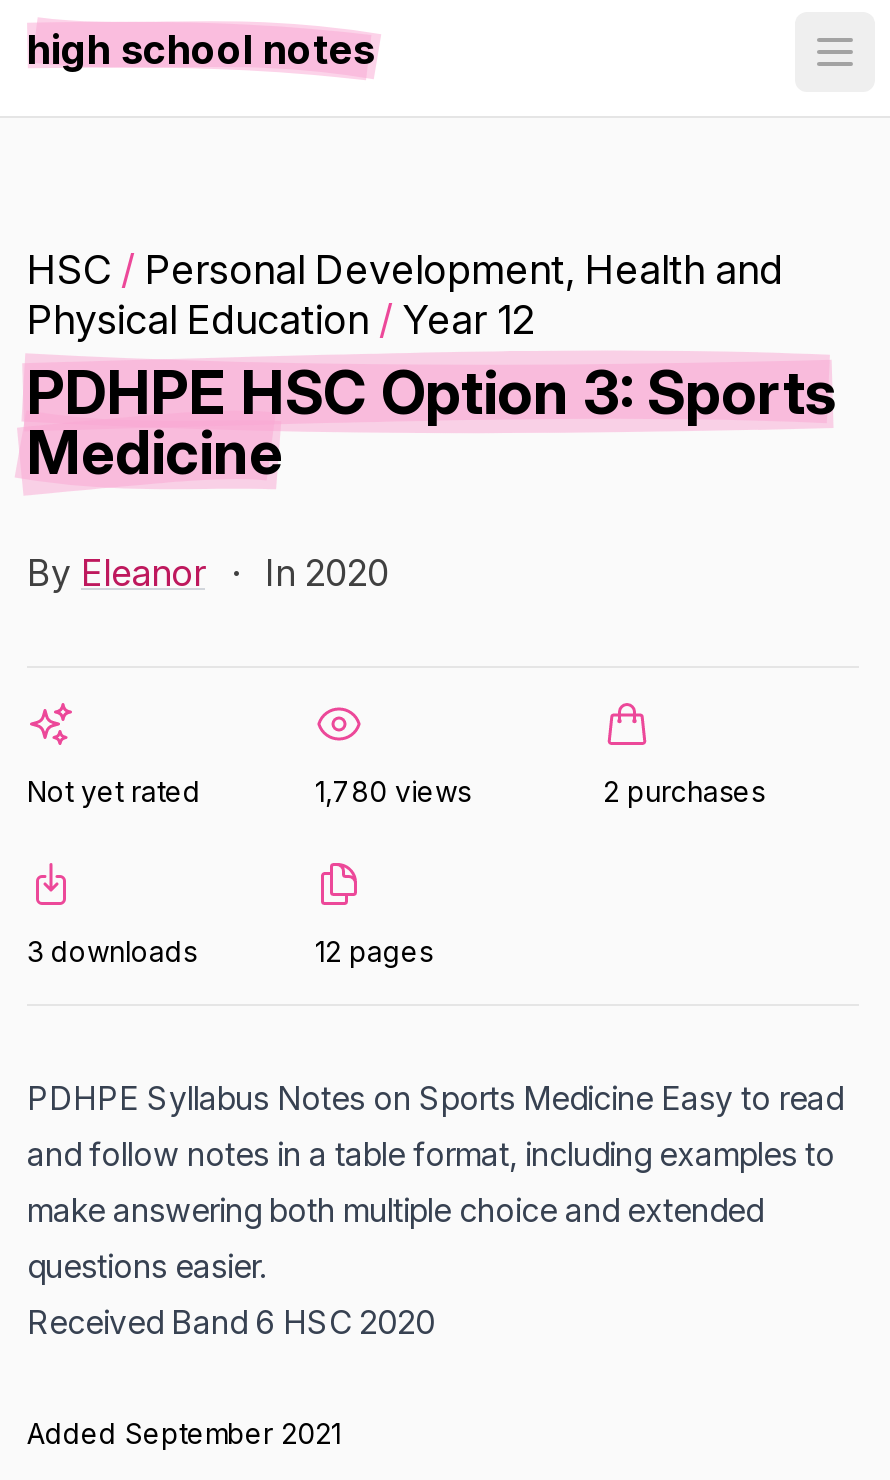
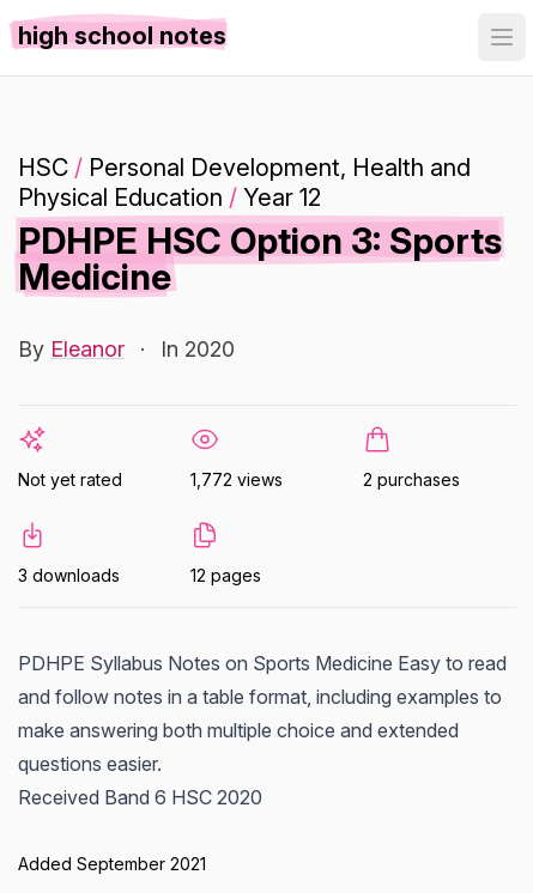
- 1,780 views
+ 1,772 views
